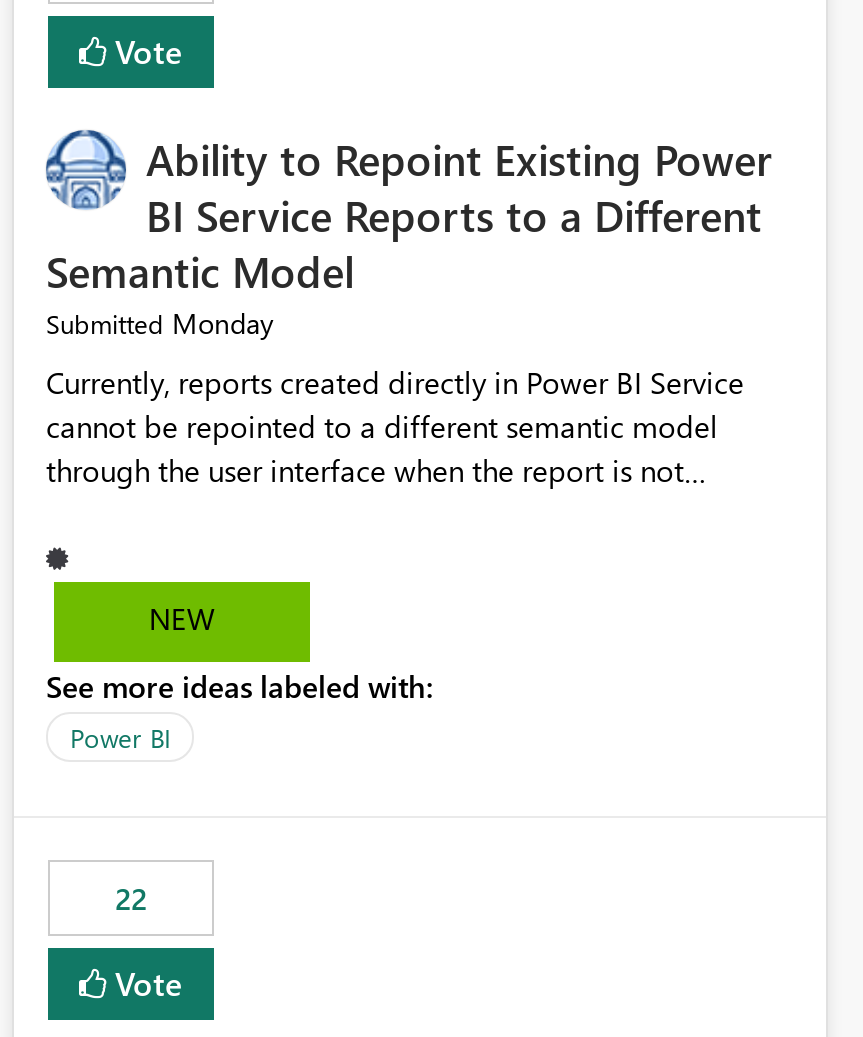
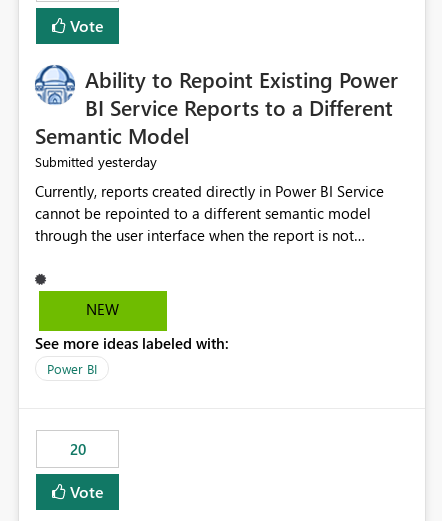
- Submitted Monday
+ Submitted yesterday

- 22
+ 20
